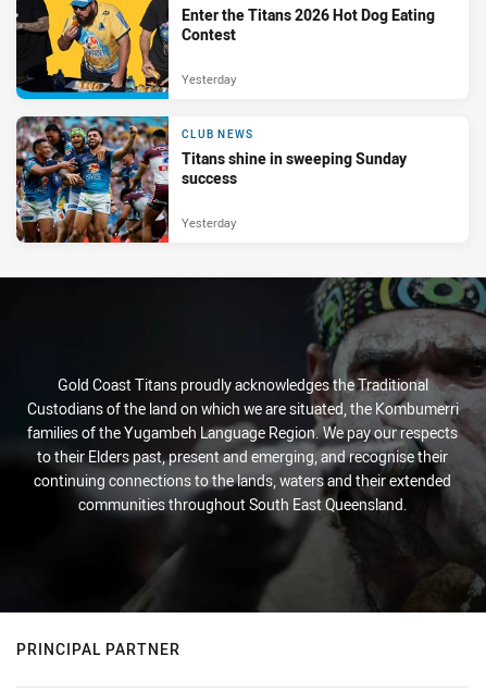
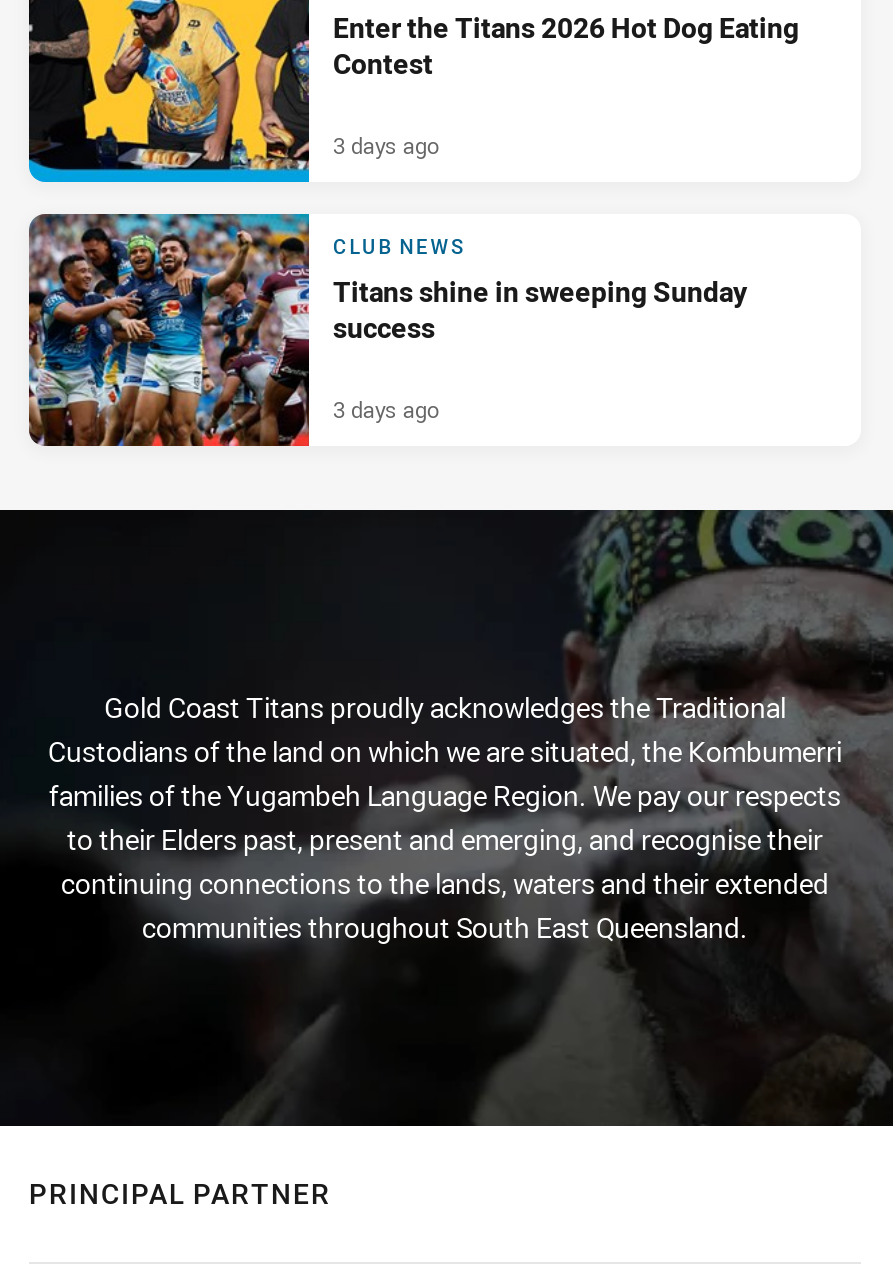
- Yesterday
+ 3 days ago

- Yesterday
+ 3 days ago
